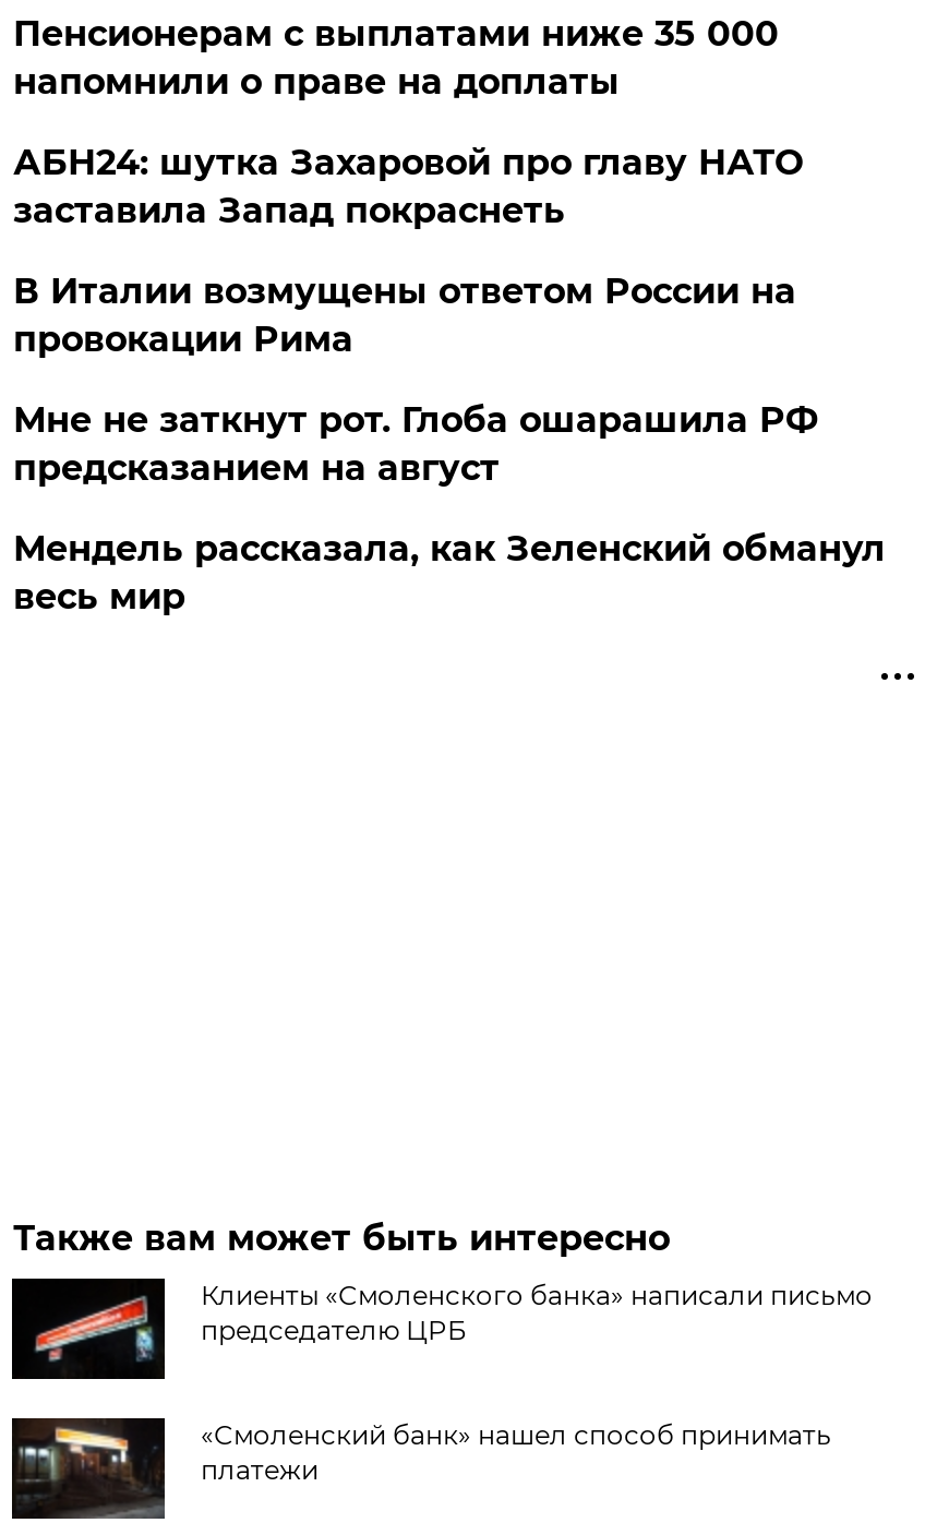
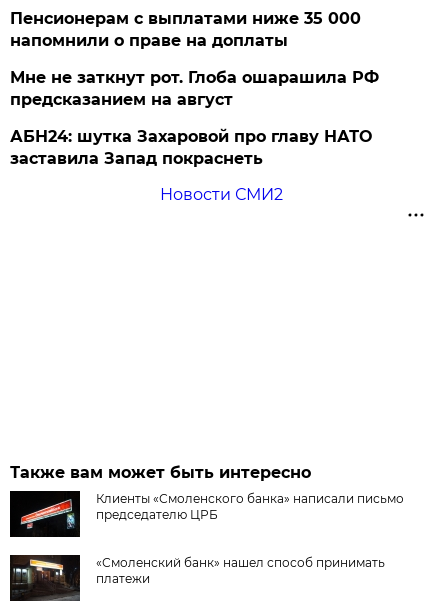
moved down: АБН24: шутка Захаровой про главу НАТО | заставила Запад покраснеть

- В Италии возмущены ответом России на
- провокации Рима

moved up: Мне не заткнут рот. Глоба ошарашила РФ | предсказанием на август

- Мендель рассказала, как Зеленский обманул
- весь мир
+ Новости СМИ2
